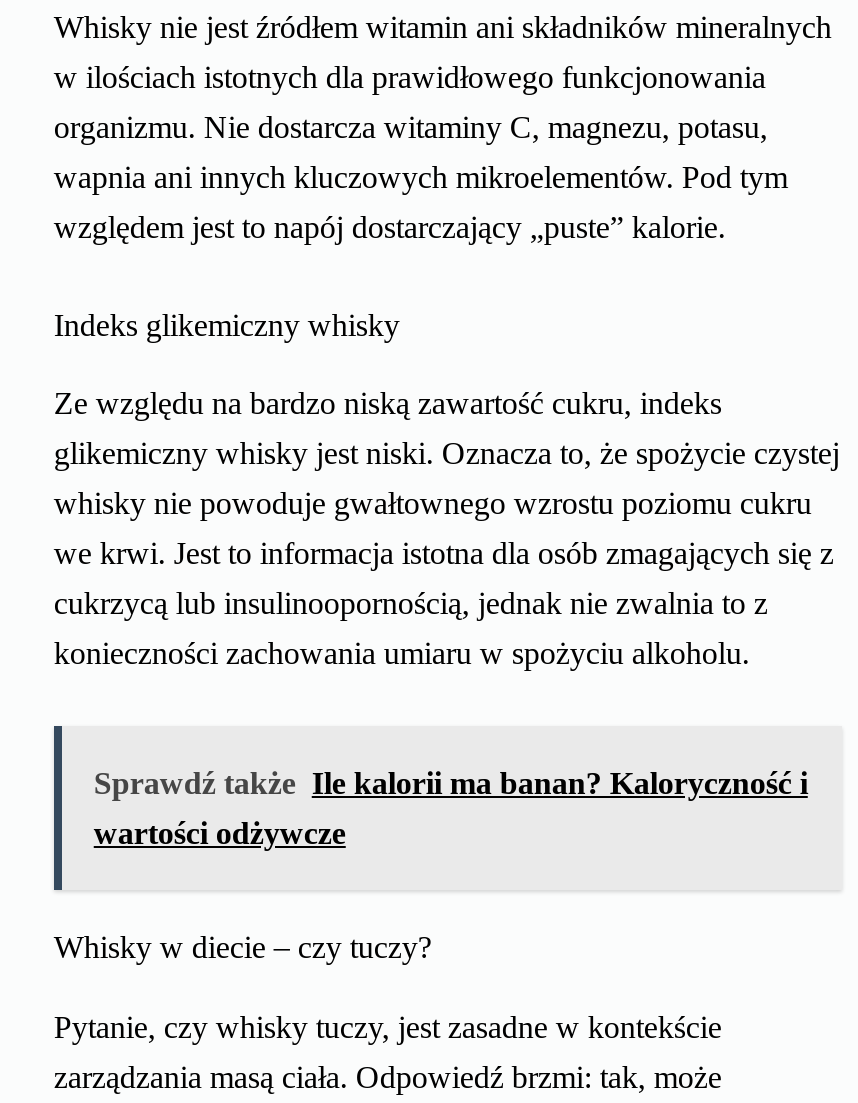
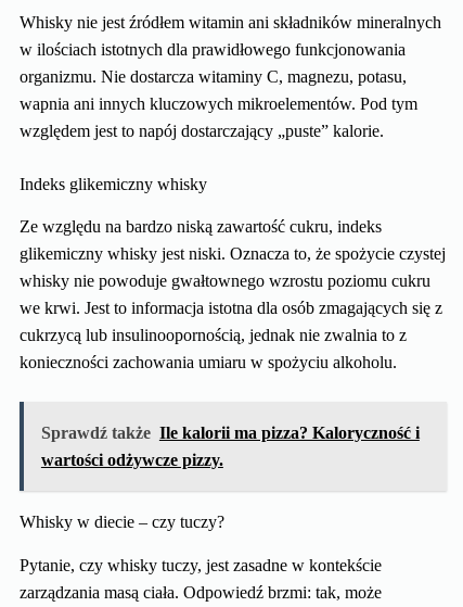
- Sprawdź także Ile kalorii ma banan? Kaloryczność i
+ Sprawdź także Ile kalorii ma pizza? Kaloryczność i

- wartości odżywcze
+ wartości odżywcze pizzy.
